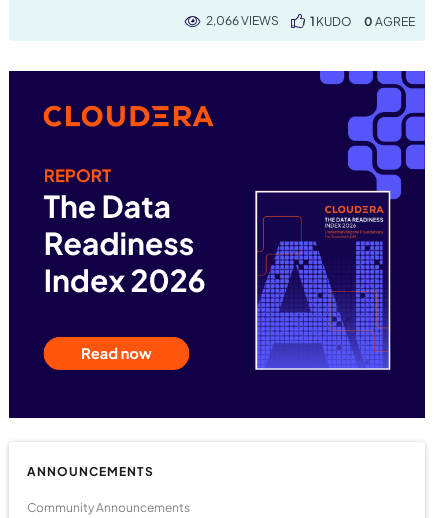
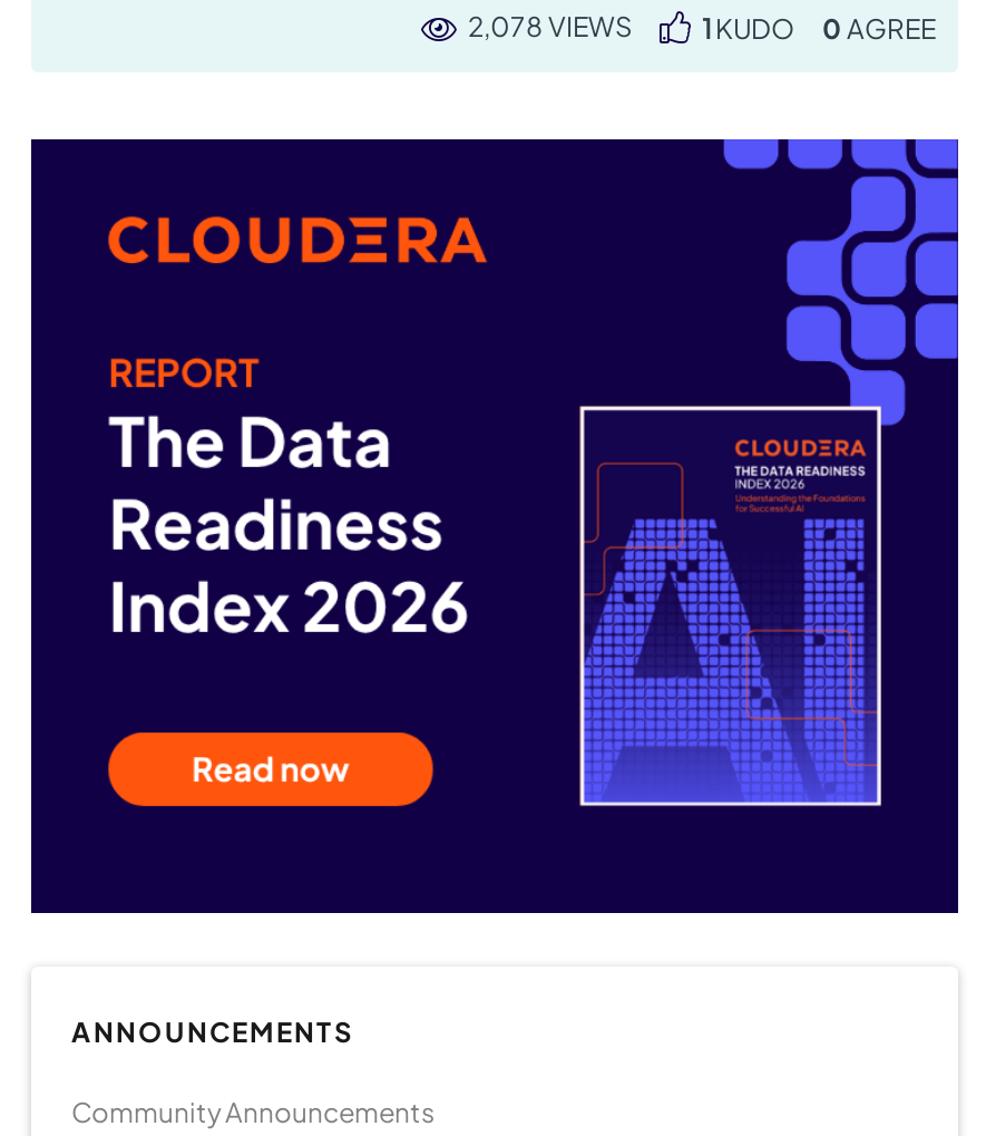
- 2,066 VIEWS
+ 2,078 VIEWS
